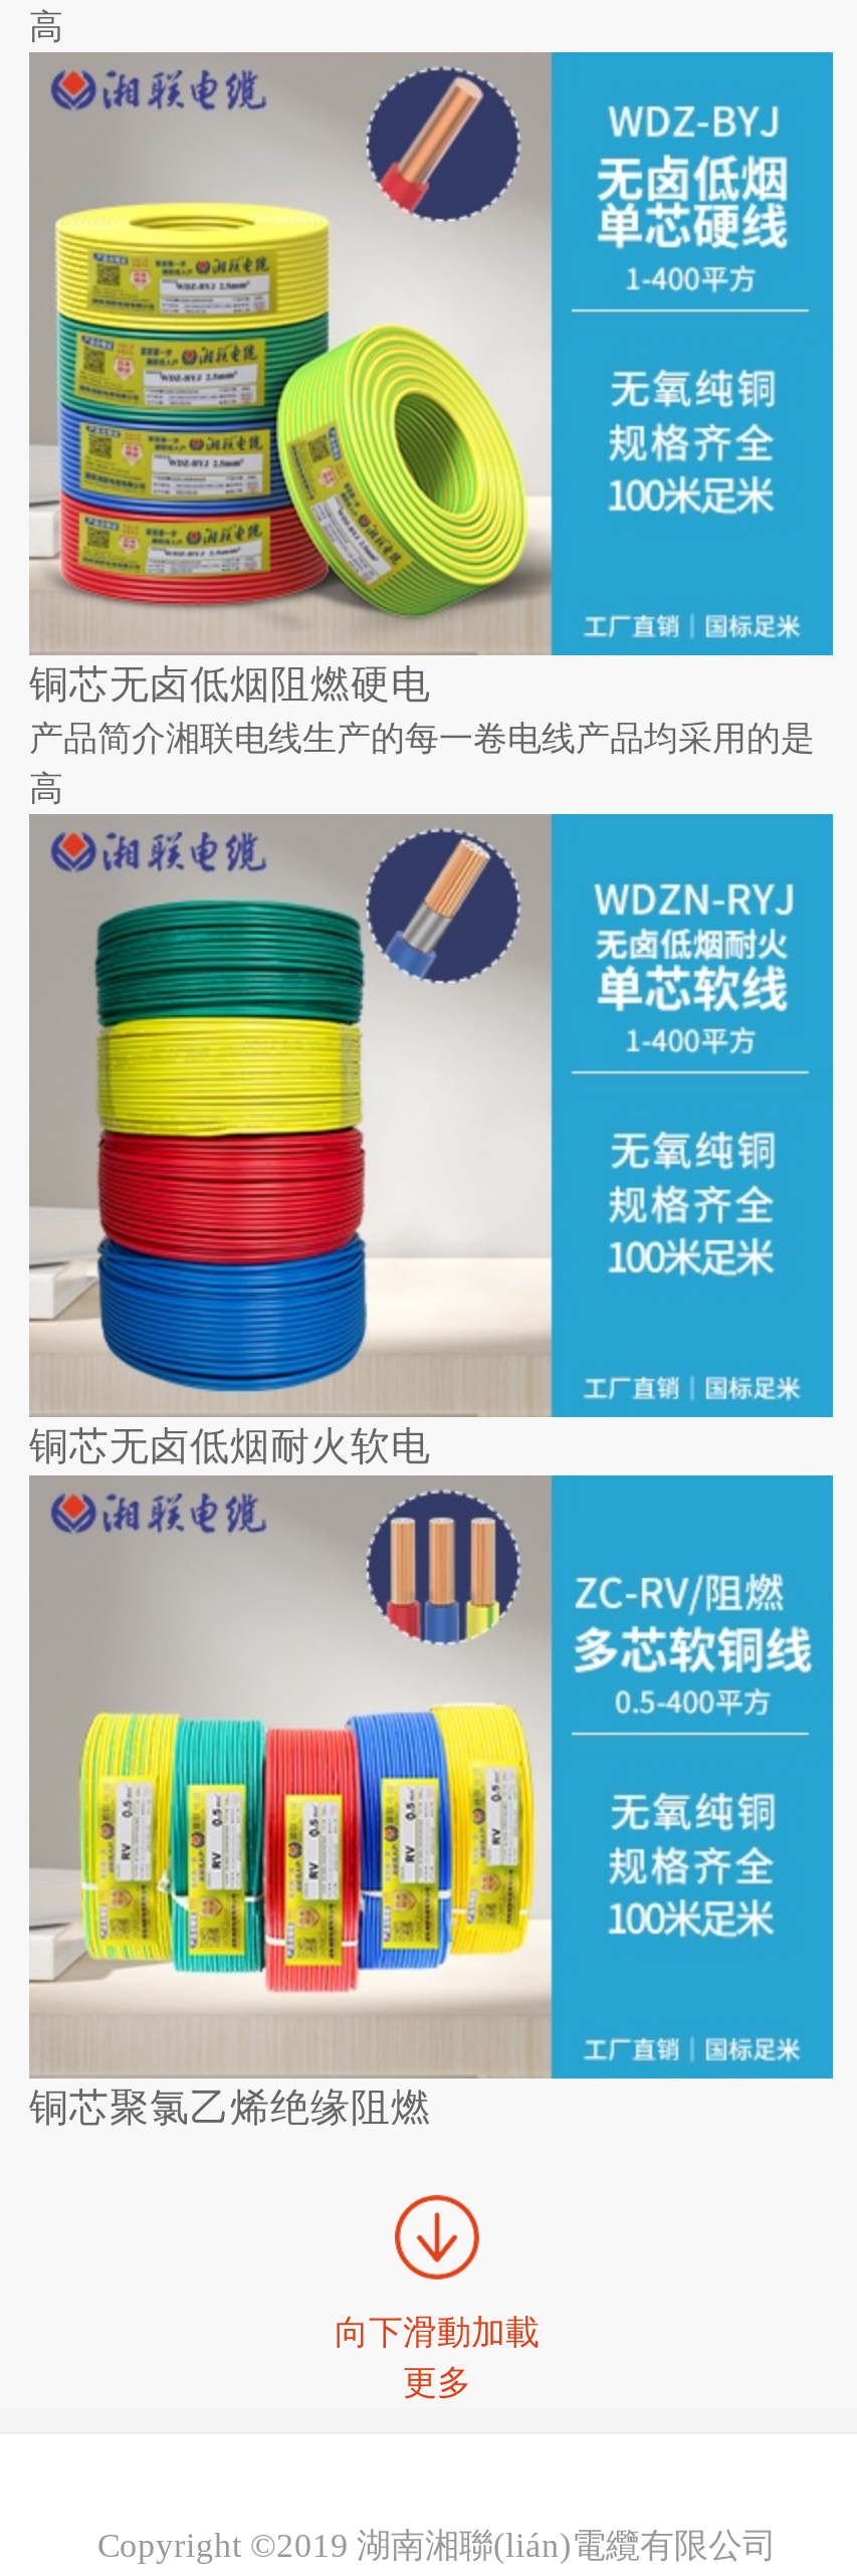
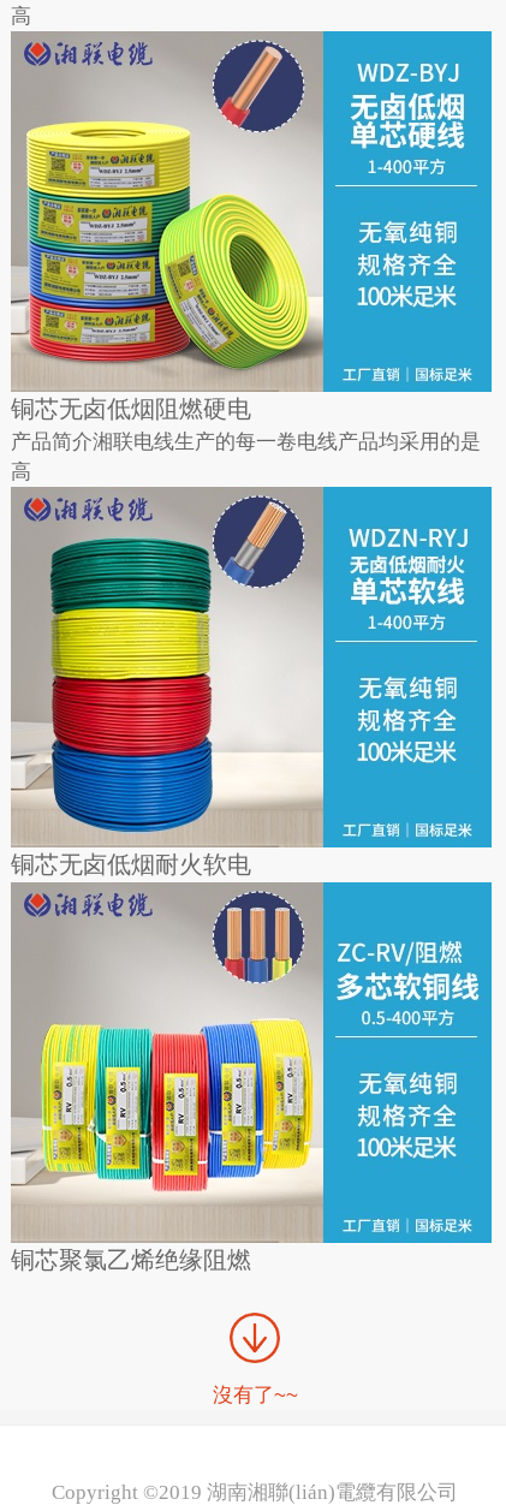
- 向下滑動加載
- 更多
+ 沒有了~~
